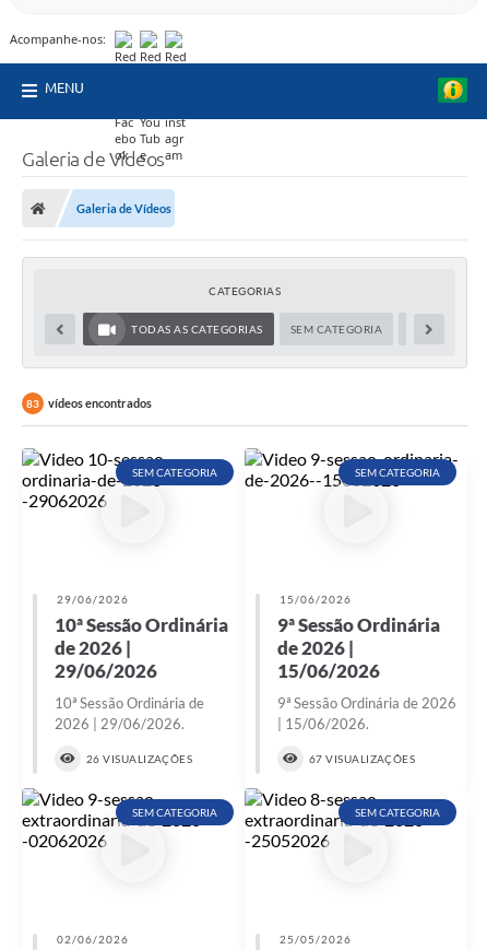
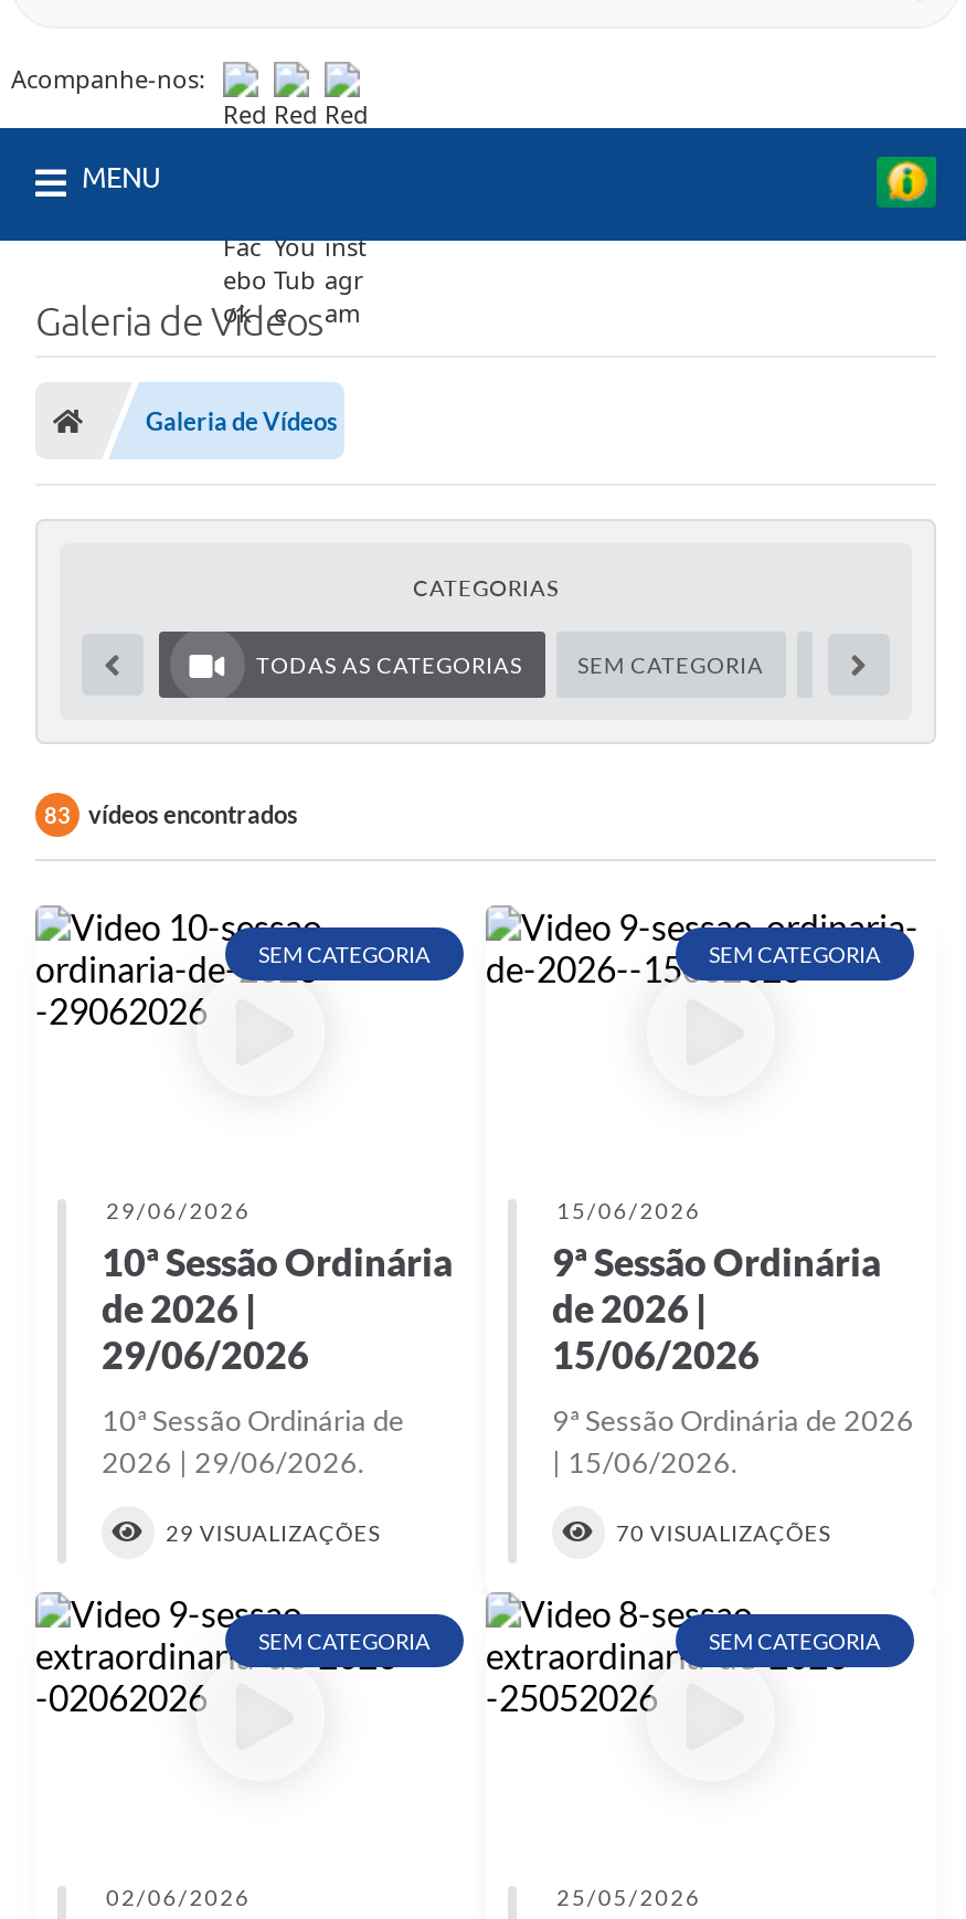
- 26 VISUALIZAÇÕES
+ 29 VISUALIZAÇÕES

- 67 VISUALIZAÇÕES
+ 70 VISUALIZAÇÕES
